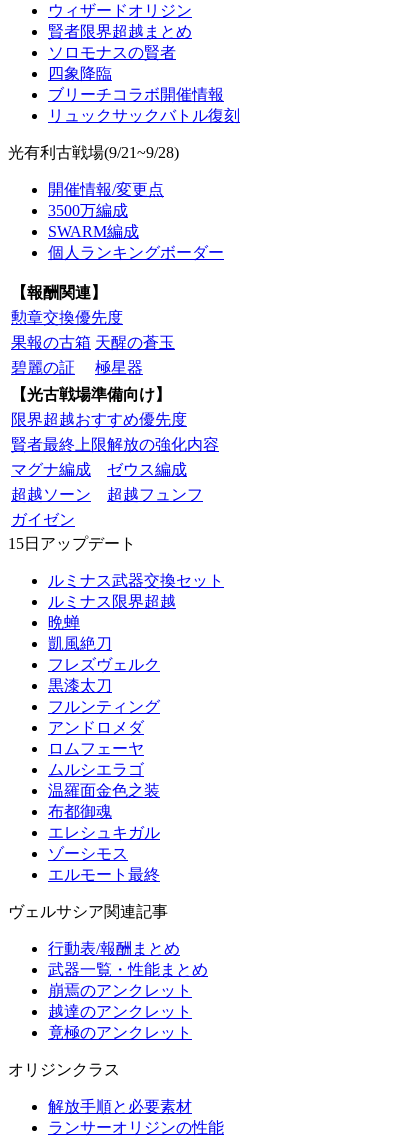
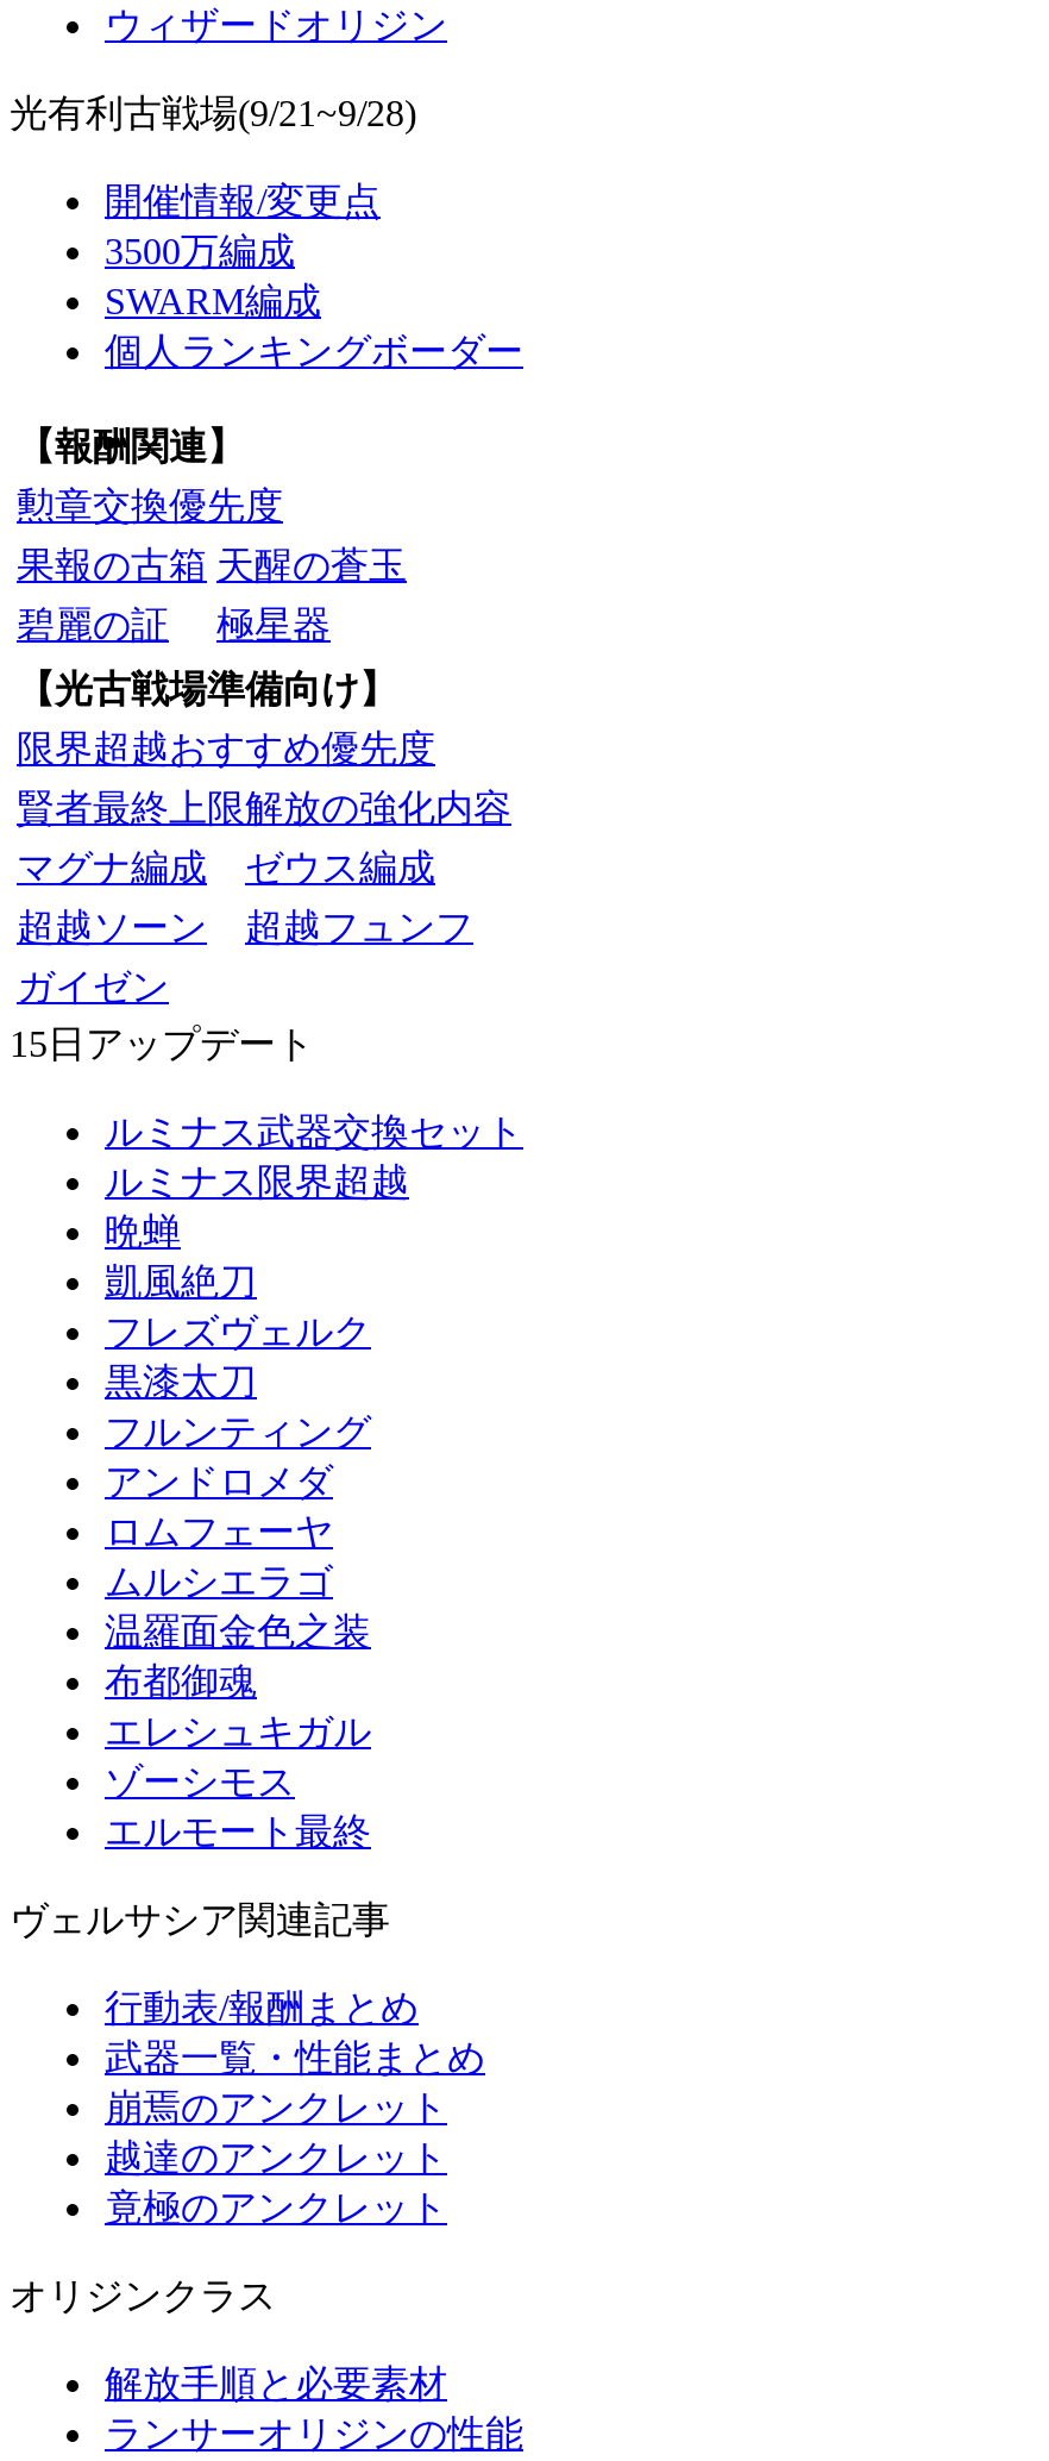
- 賢者限界超越まとめ
- ソロモナスの賢者
- 四象降臨
- ブリーチコラボ開催情報
- リュックサックバトル復刻
